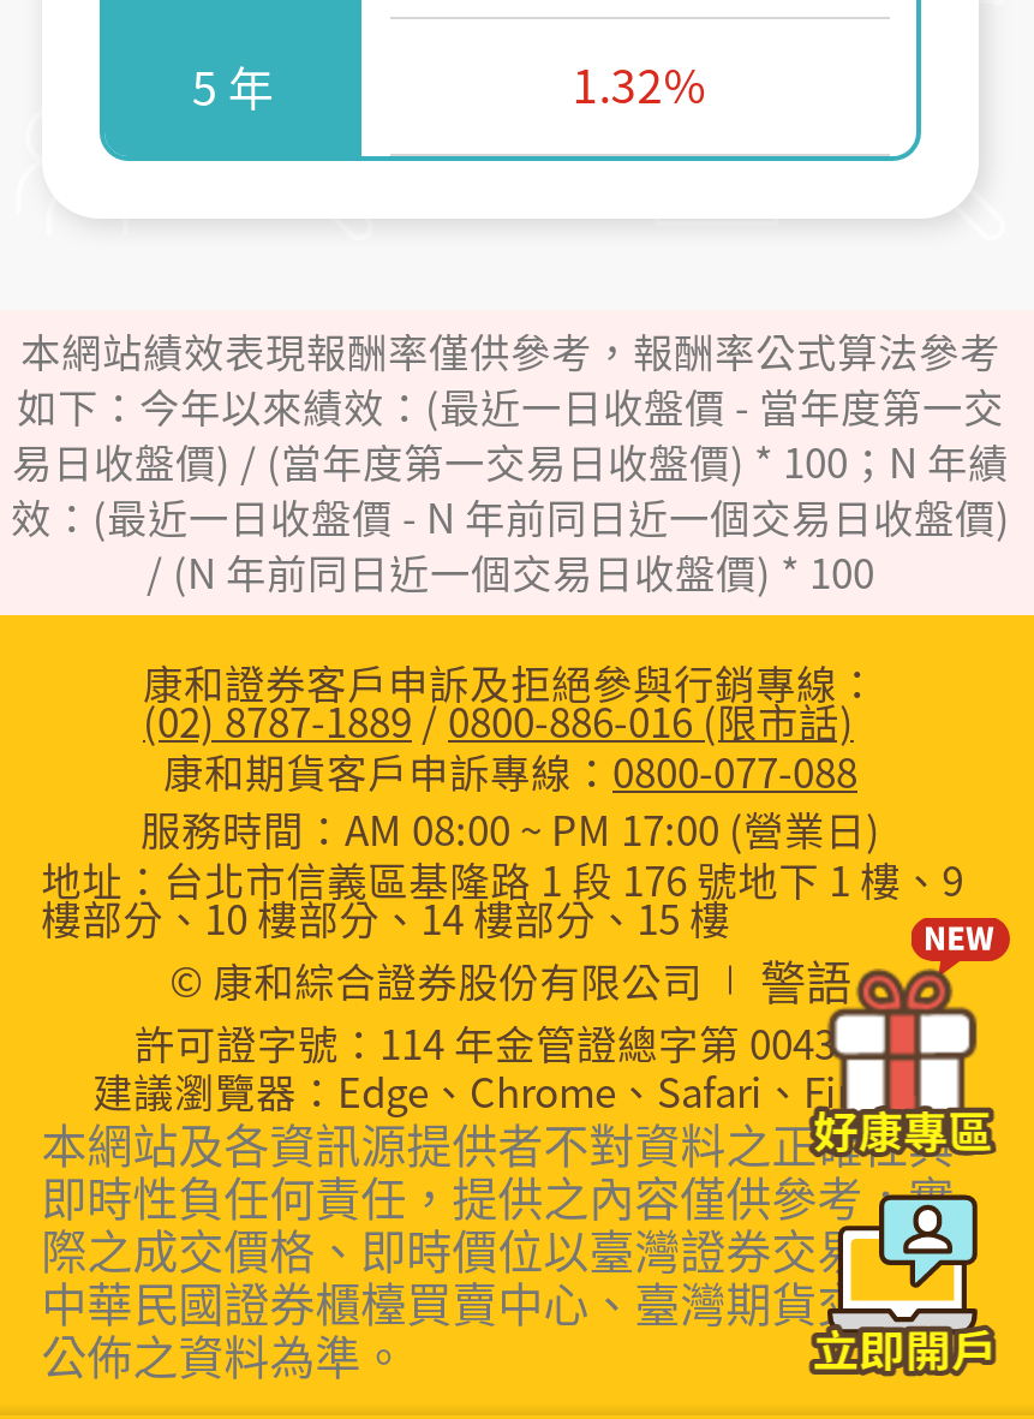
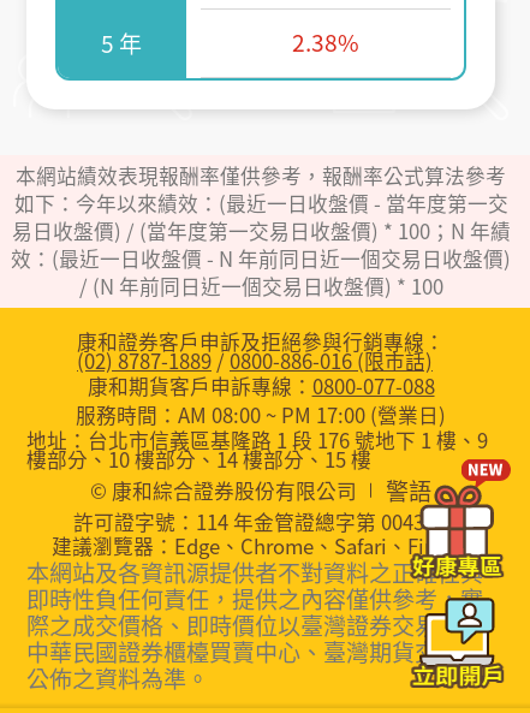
- 1.32%
+ 2.38%
